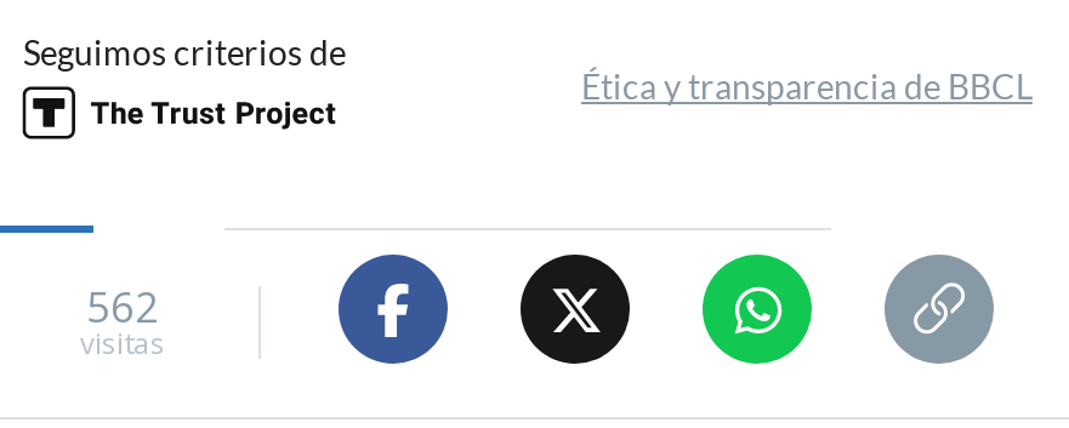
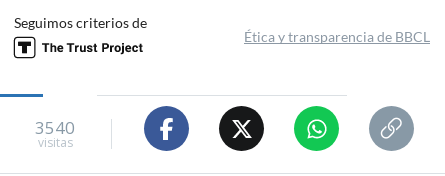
- 562
+ 3540
